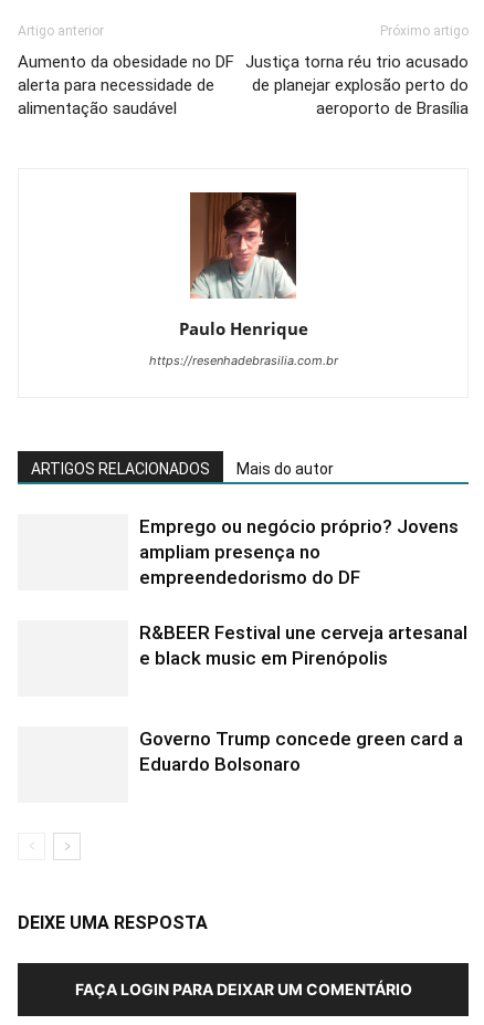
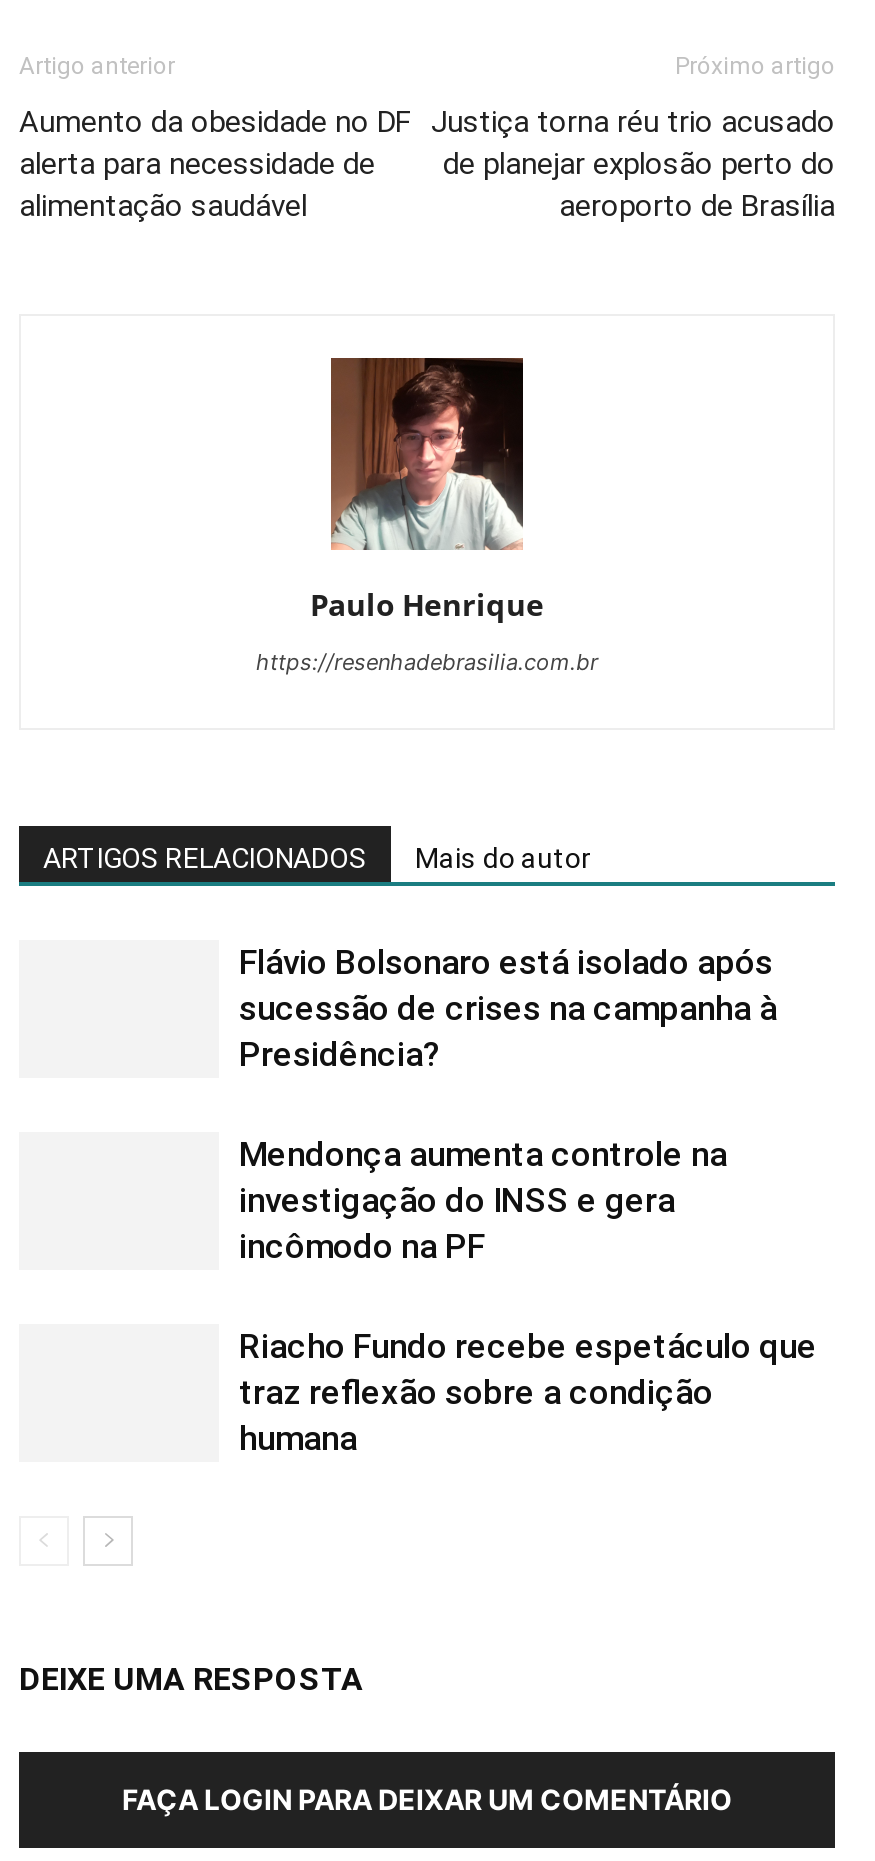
- Emprego ou negócio próprio? Jovens
- ampliam presença no
- empreendedorismo do DF
+ Flávio Bolsonaro está isolado após
+ sucessão de crises na campanha à
+ Presidência?

- R&BEER Festival une cerveja artesanal
- e black music em Pirenópolis
+ Mendonça aumenta controle na
+ investigação do INSS e gera
+ incômodo na PF

- Governo Trump concede green card a
- Eduardo Bolsonaro
+ Riacho Fundo recebe espetáculo que
+ traz reflexão sobre a condição
+ humana
